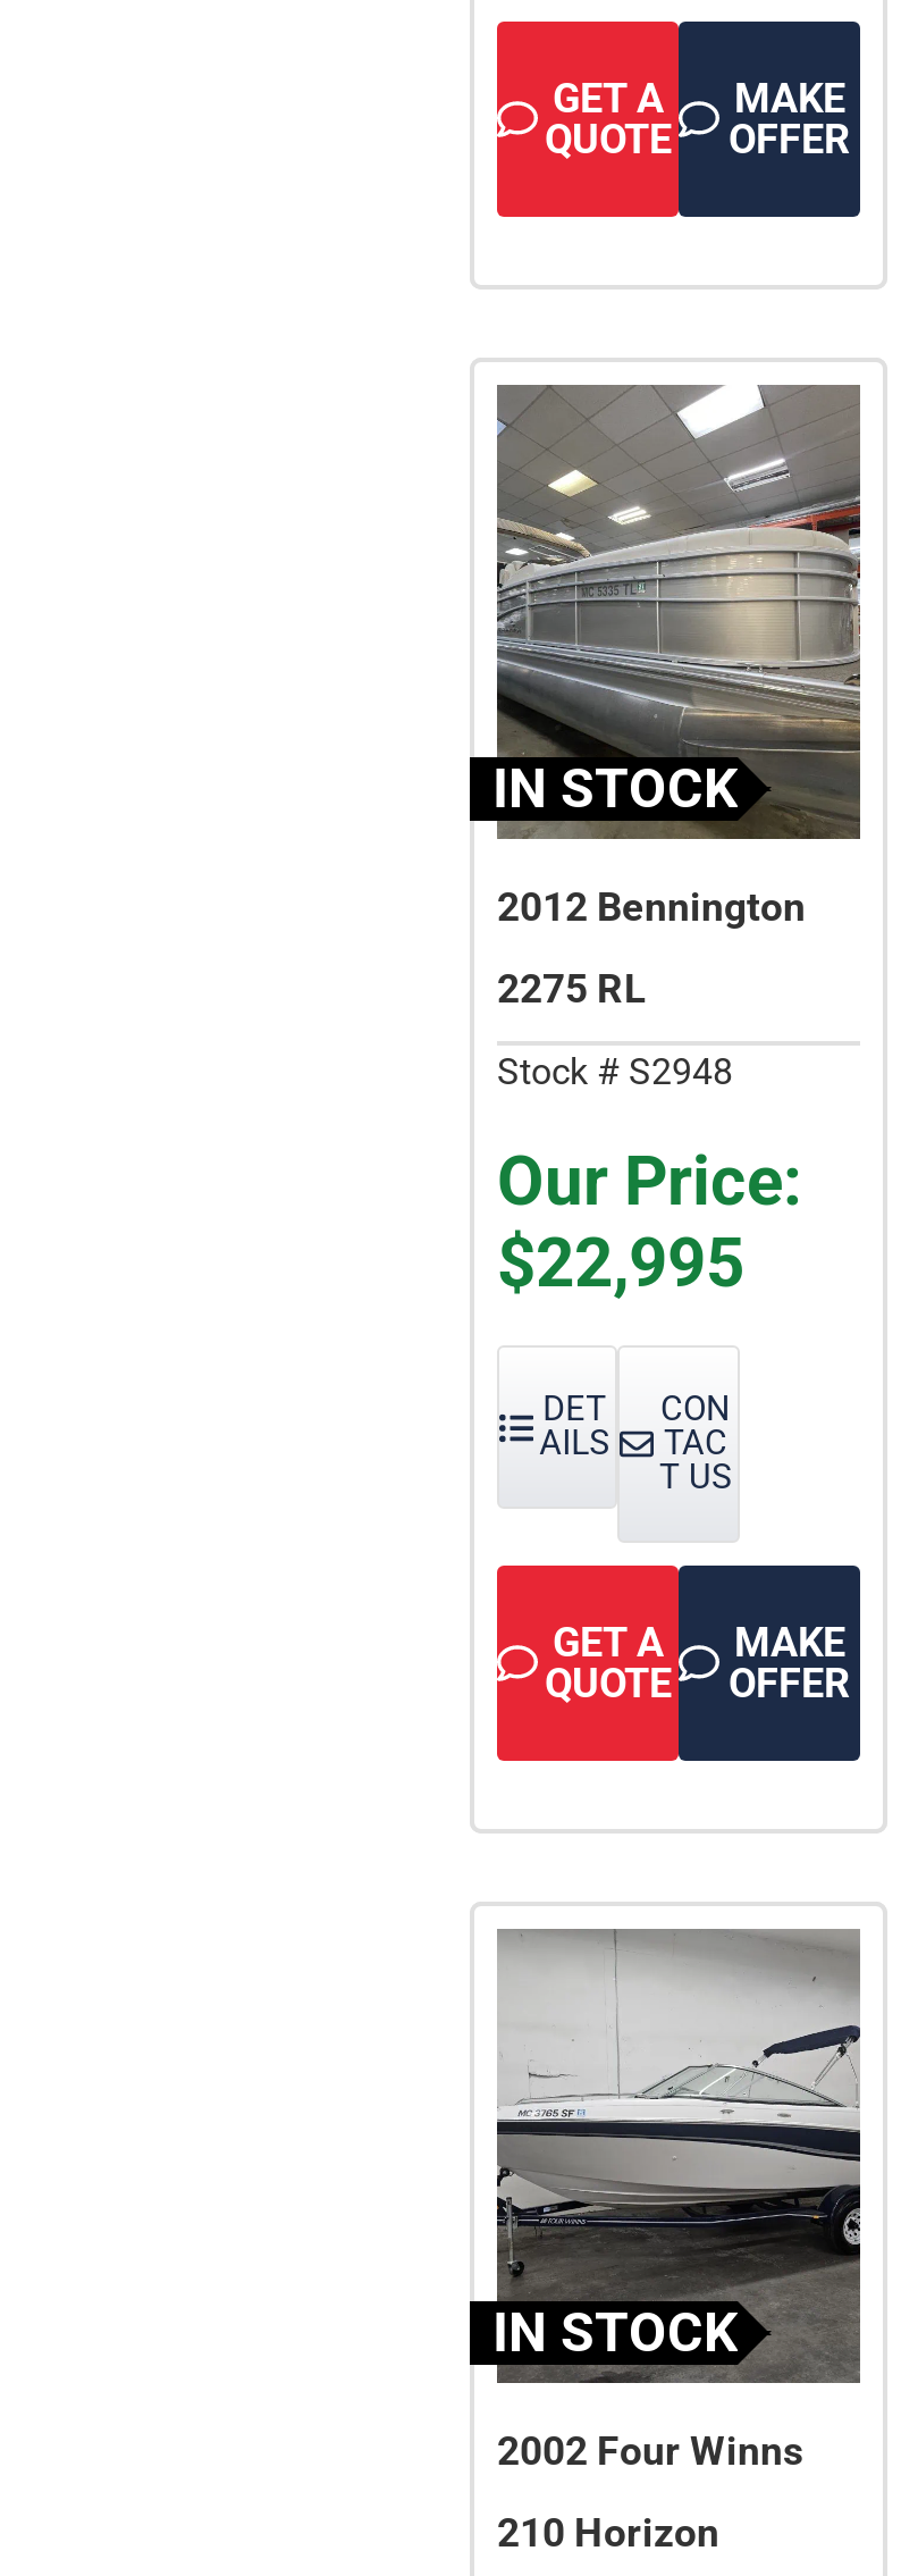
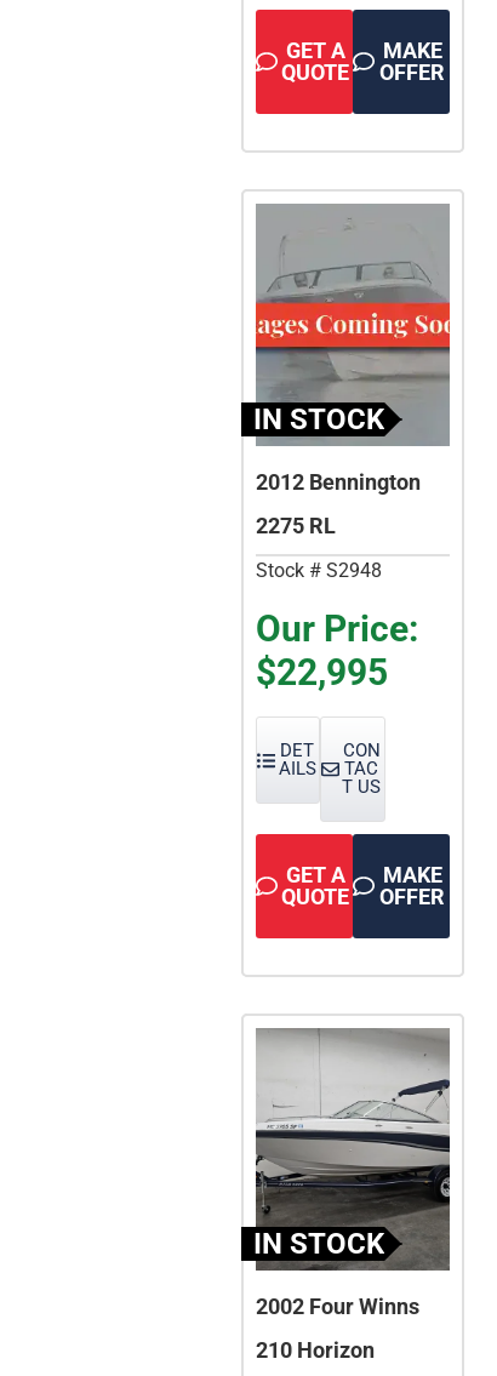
- [image]
+ [image]
